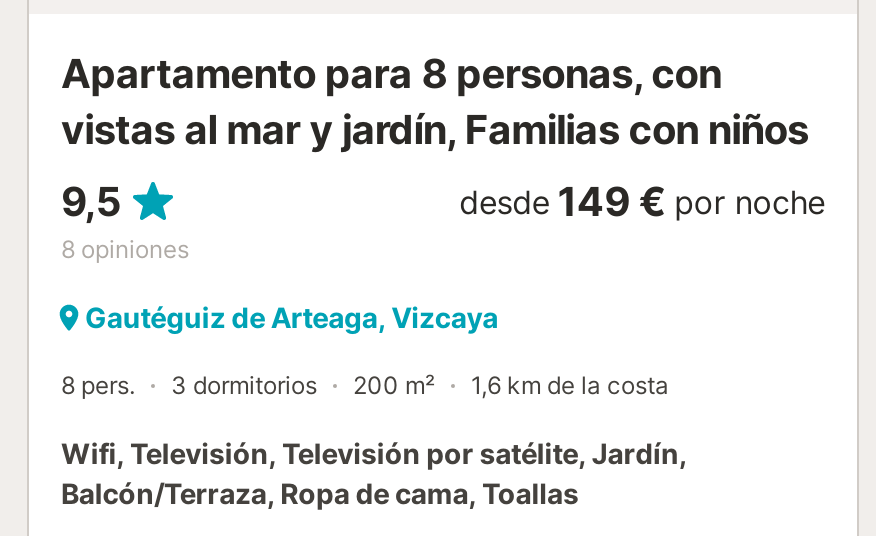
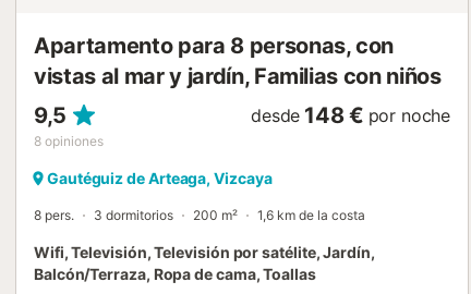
- desde 149 € por noche
+ desde 148 € por noche
